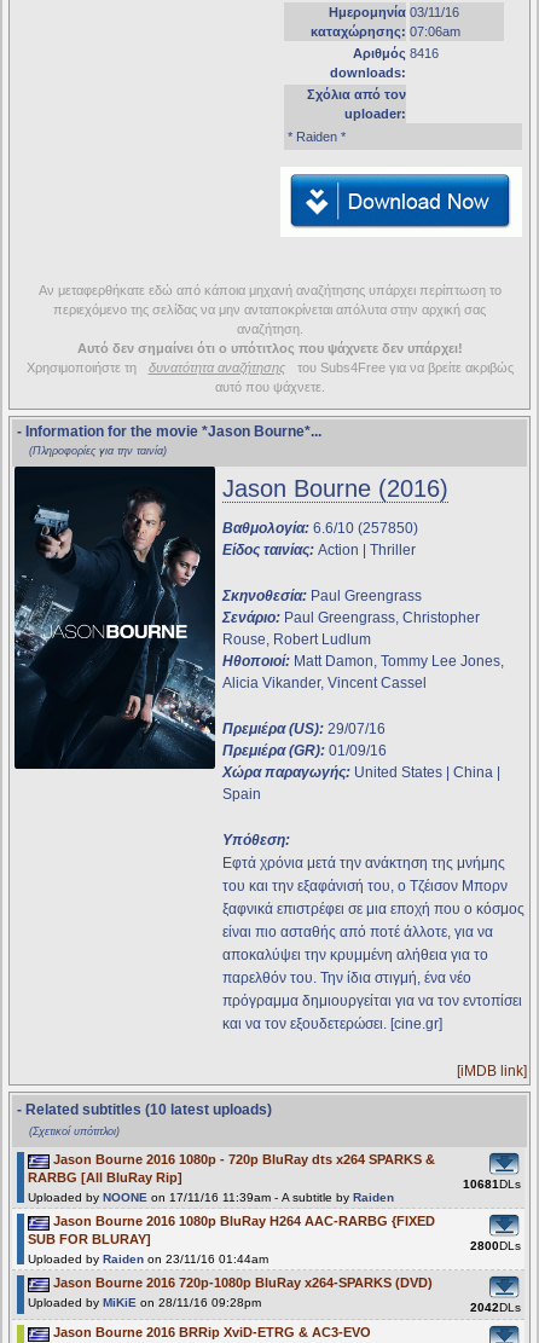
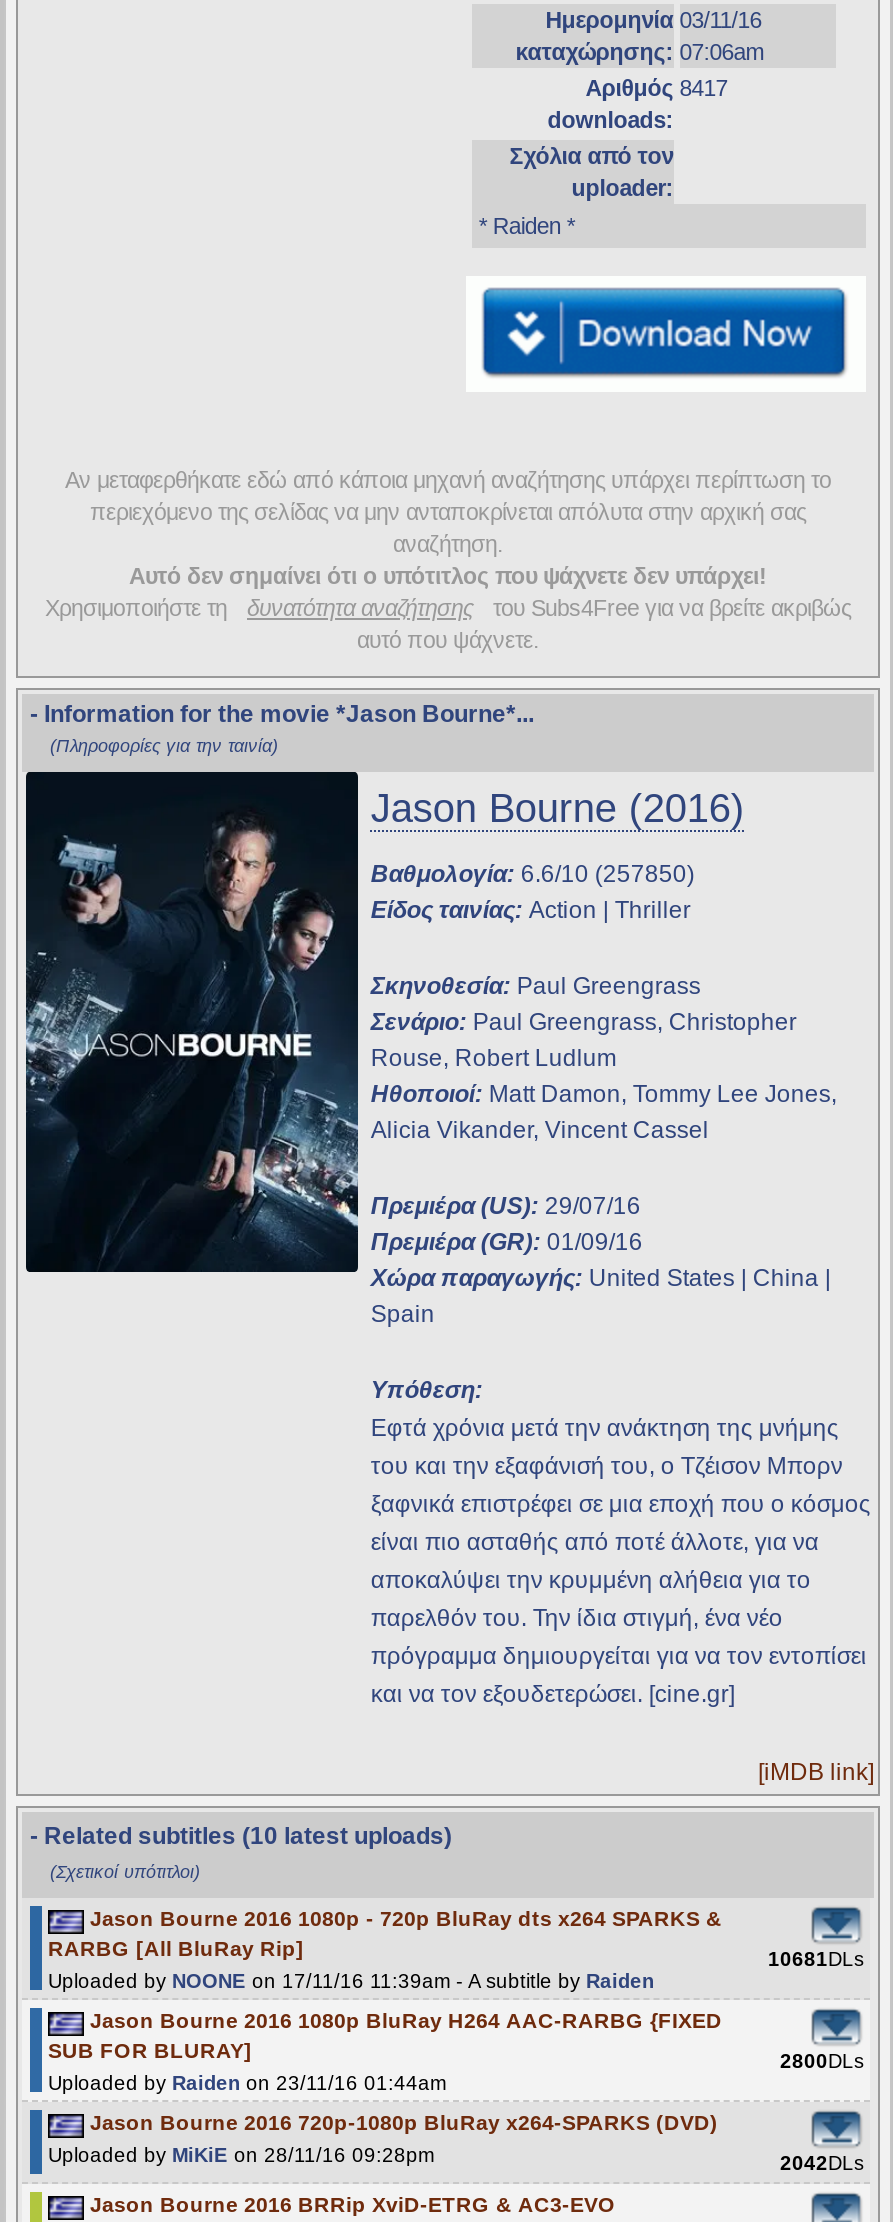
- Αριθμός 8416
+ Αριθμός 8417
